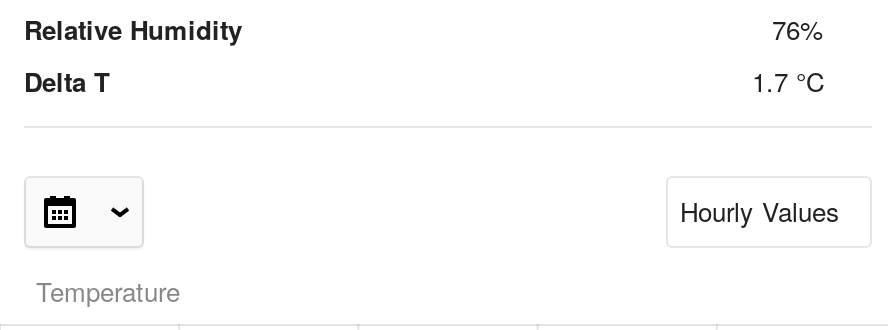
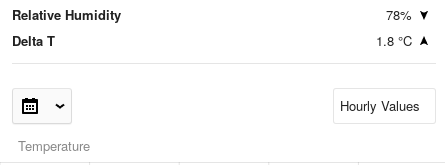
- 76%
+ 78%

- 1.7 °C
+ 1.8 °C
